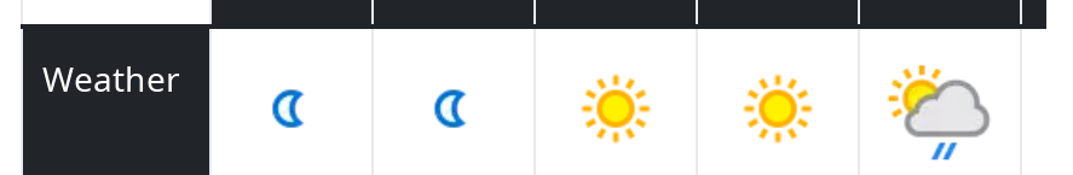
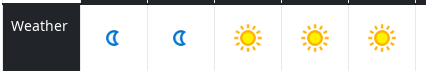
- [image]
+ [image]
